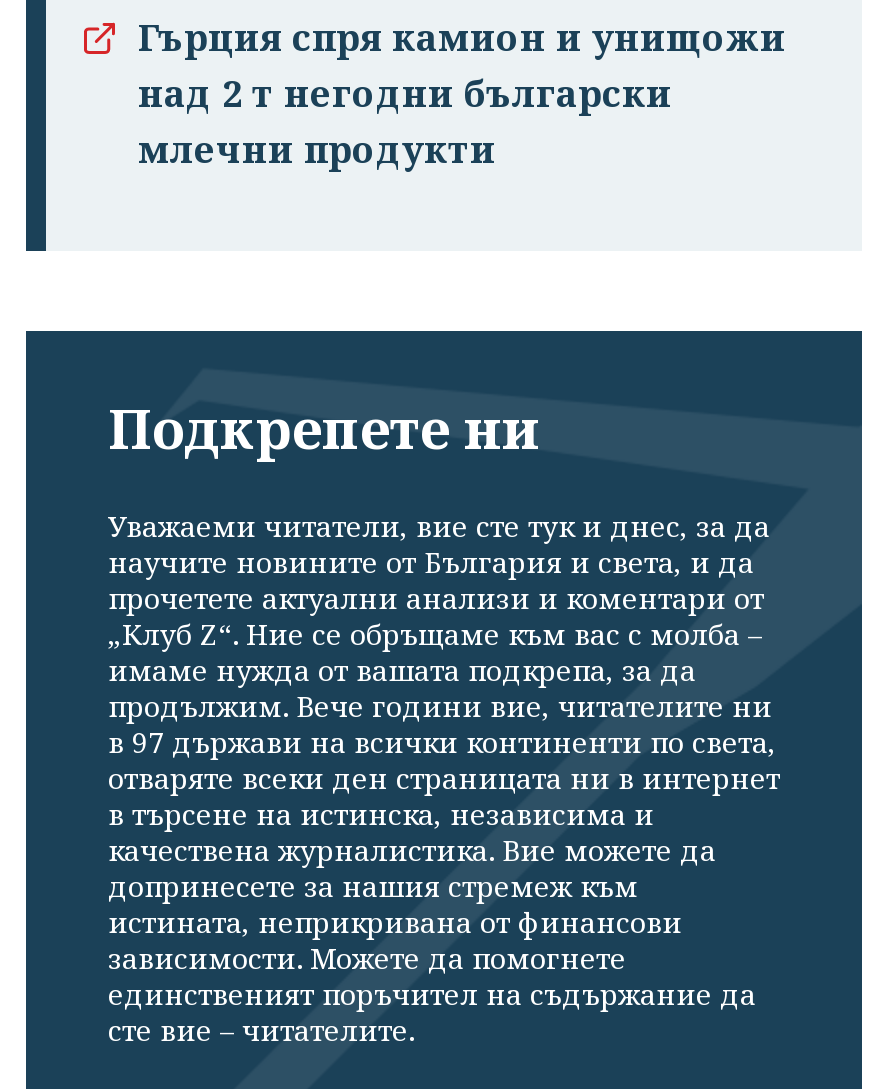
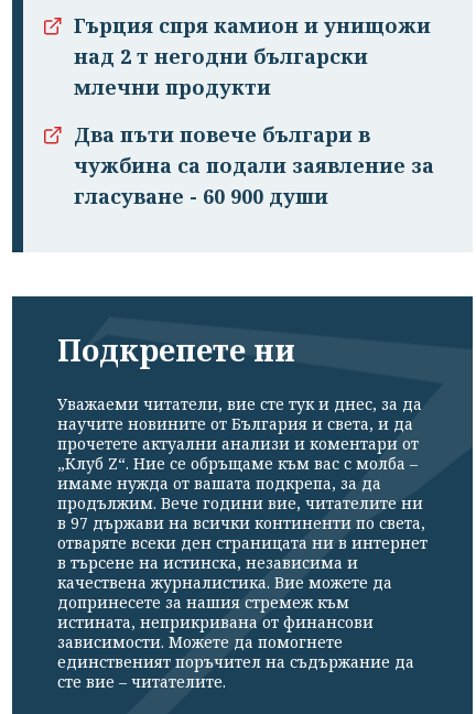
+ Два пъти повече българи в
+ чужбина са подали заявление за
+ гласуване - 60 900 души
